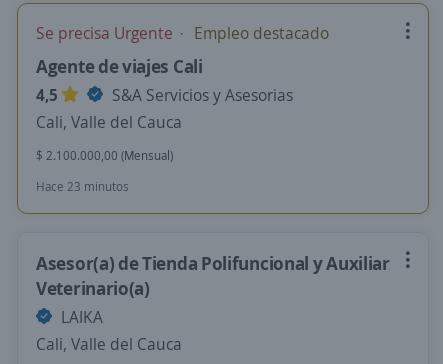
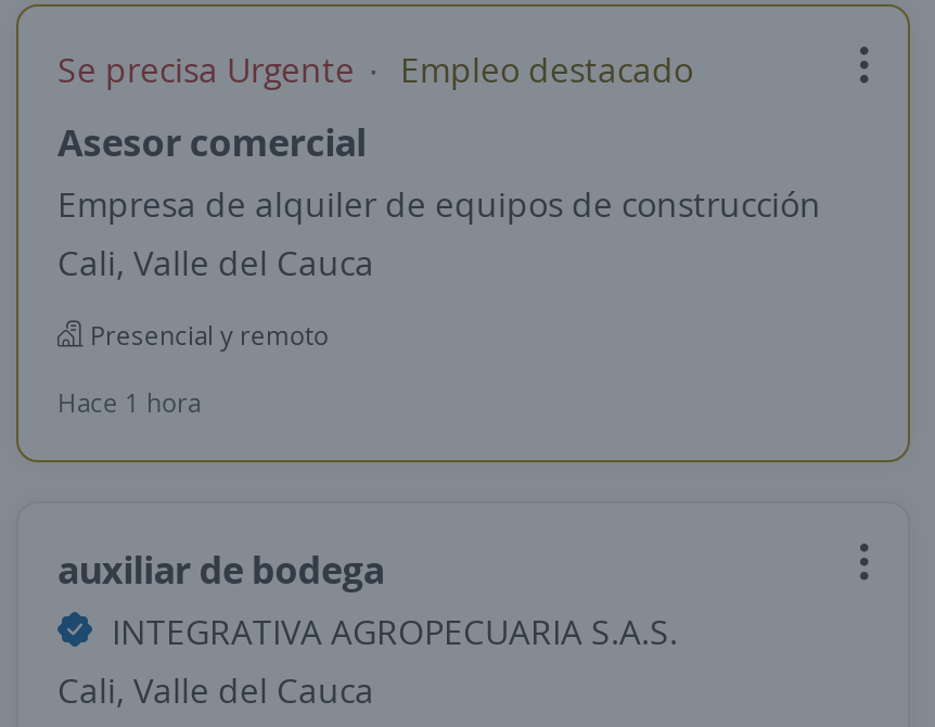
- Agente de viajes Cali
- 4,5
- S&A Servicios y Asesorias
+ Asesor comercial
+ Empresa de alquiler de equipos de construcción

- $ 2.100.000,00 (Mensual)
+ Presencial y remoto

- Hace 23 minutos
+ Hace 1 hora

- Asesor(a) de Tienda Polifuncional y Auxiliar
- Veterinario(a)
- LAIKA
+ auxiliar de bodega
+ INTEGRATIVA AGROPECUARIA S.A.S.
